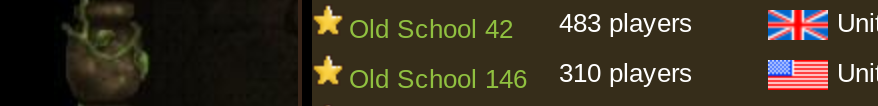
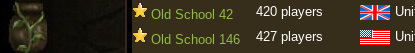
- Old School 42 483 players
+ Old School 42 420 players

- Old School 146 310 players
+ Old School 146 427 players
